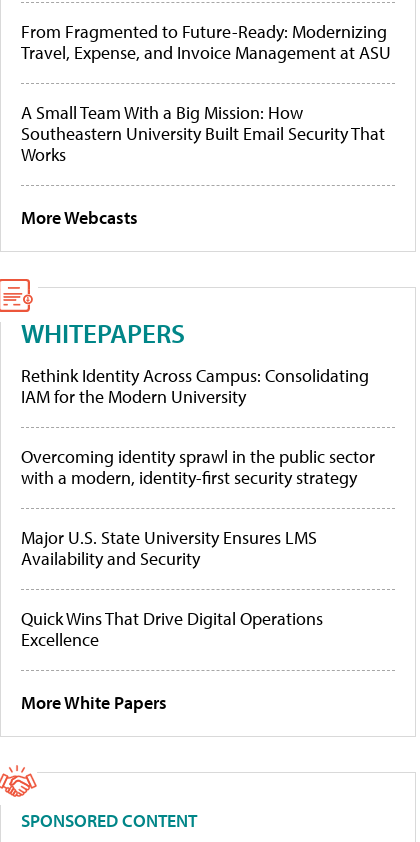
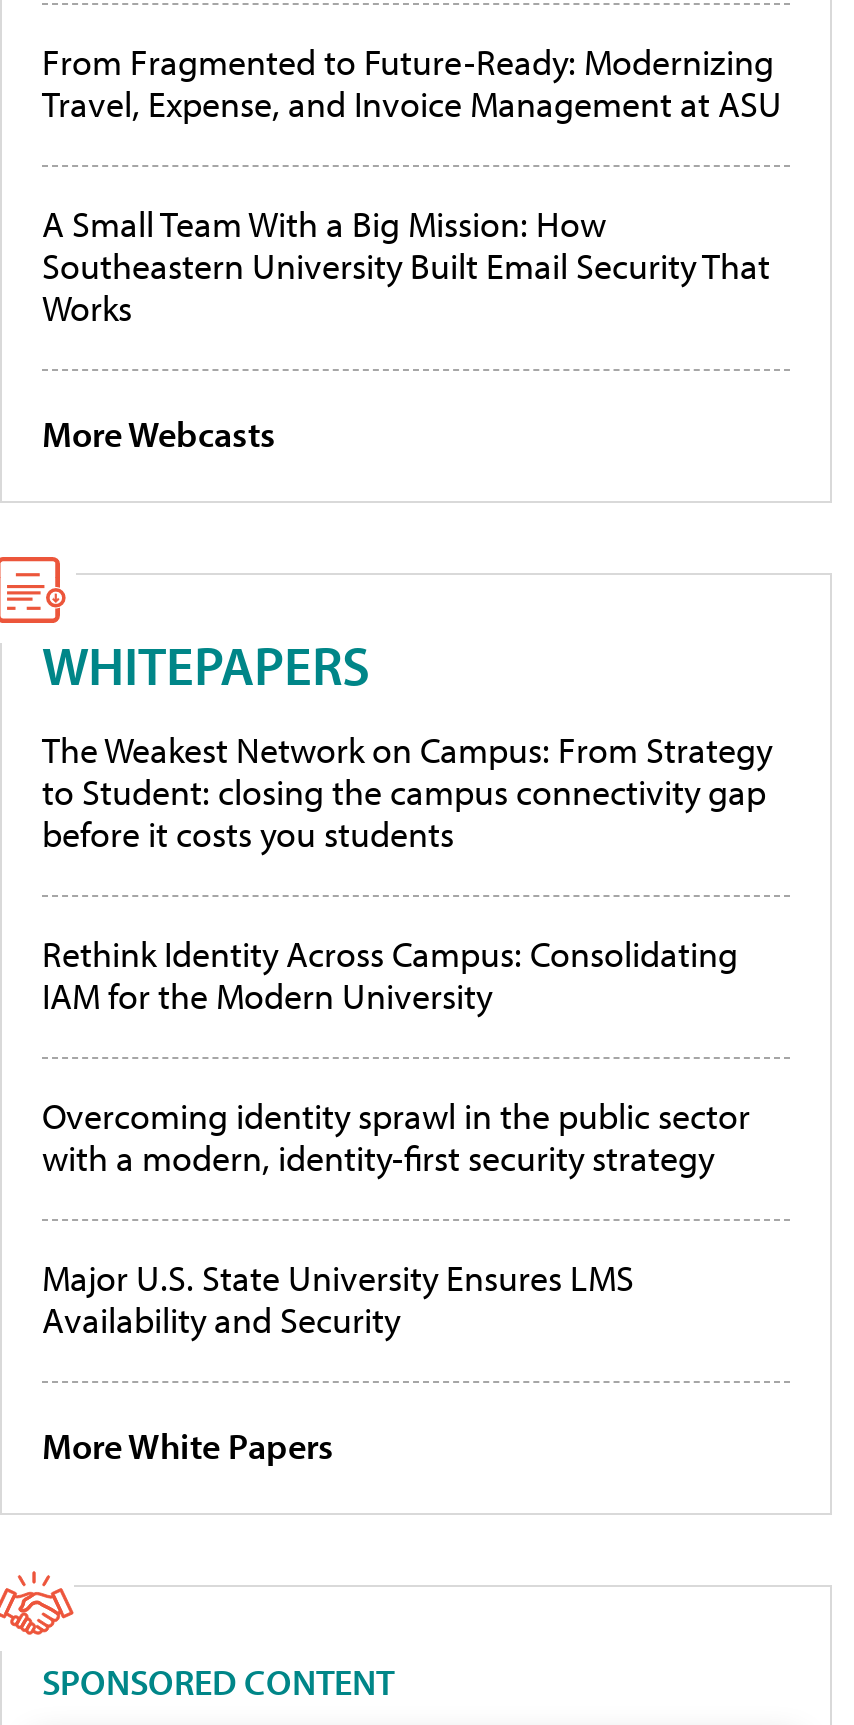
+ The Weakest Network on Campus: From Strategy
+ to Student: closing the campus connectivity gap
+ before it costs you students

moved down: Rethink Identity Across Campus: Consolidating | IAM for the Modern University | Overcoming identity sprawl in the public sector | with a modern, identity-first security strategy | Major U.S. State University Ensures LMS | Availability and Security

- Quick Wins That Drive Digital Operations
- Excellence
